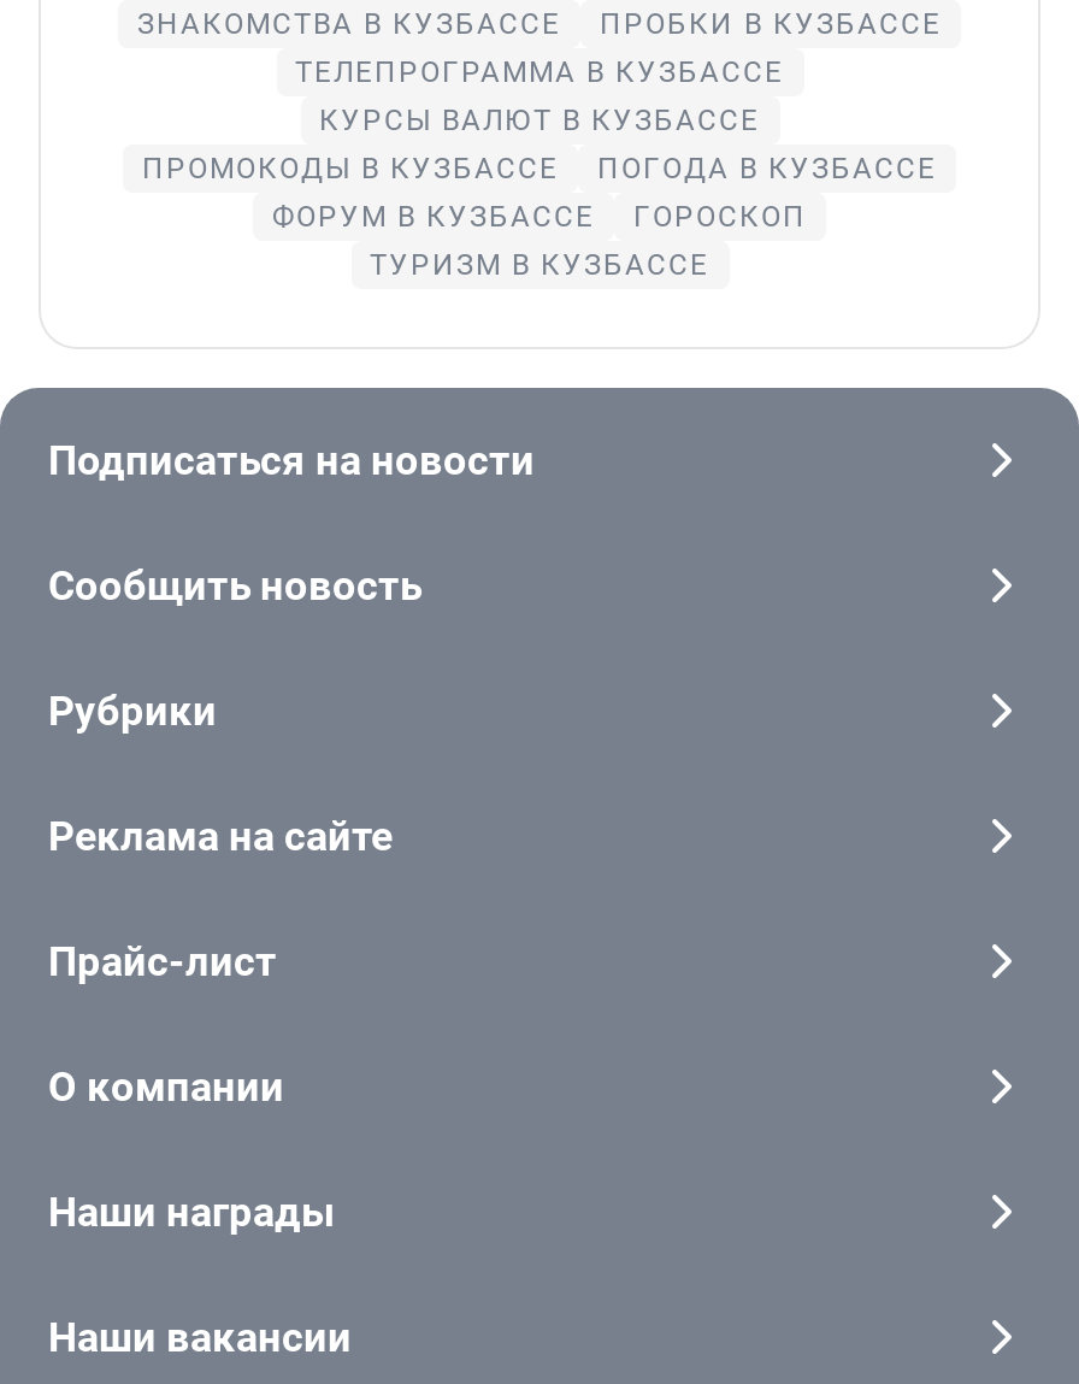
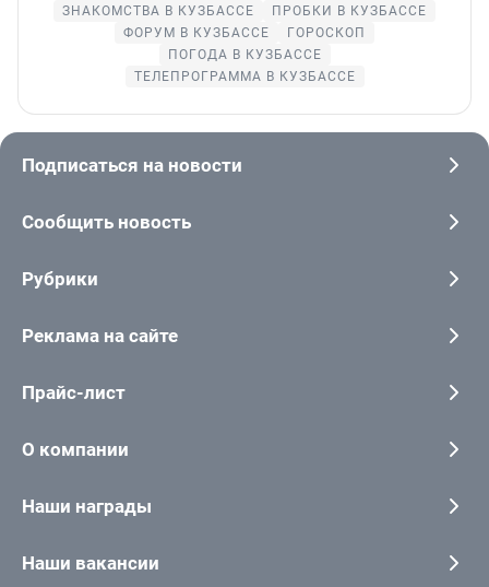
moved down: ПОГОДА В КУЗБАССЕ | ТЕЛЕПРОГРАММА В КУЗБАССЕ

- КУРСЫ ВАЛЮТ В КУЗБАССЕ
- ПРОМОКОДЫ В КУЗБАССЕ

moved up: ФОРУМ В КУЗБАССЕ | ГОРОСКОП

- ТУРИЗМ В КУЗБАССЕ
